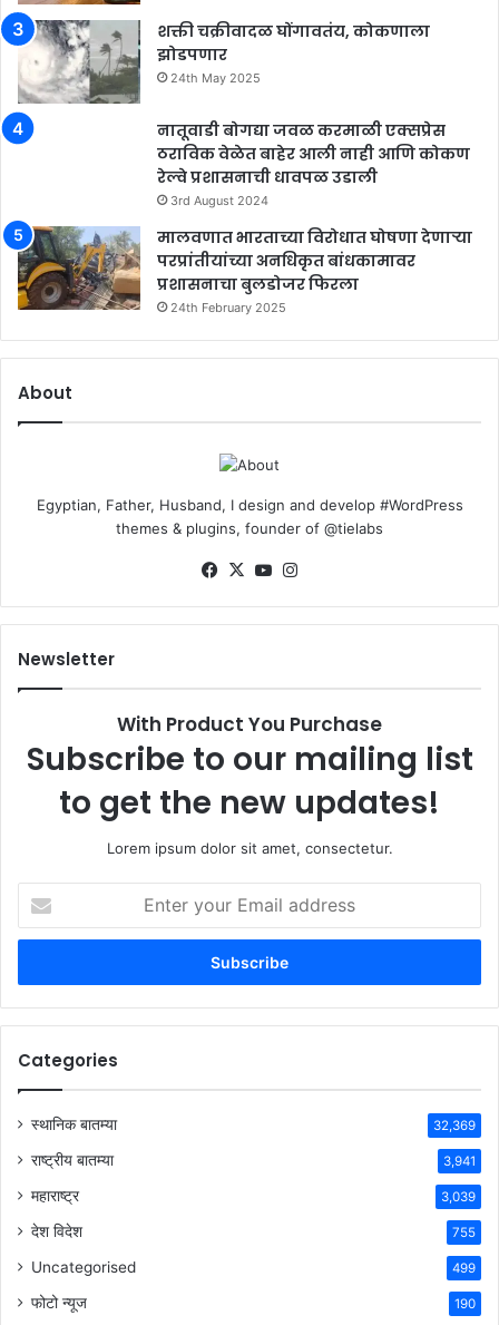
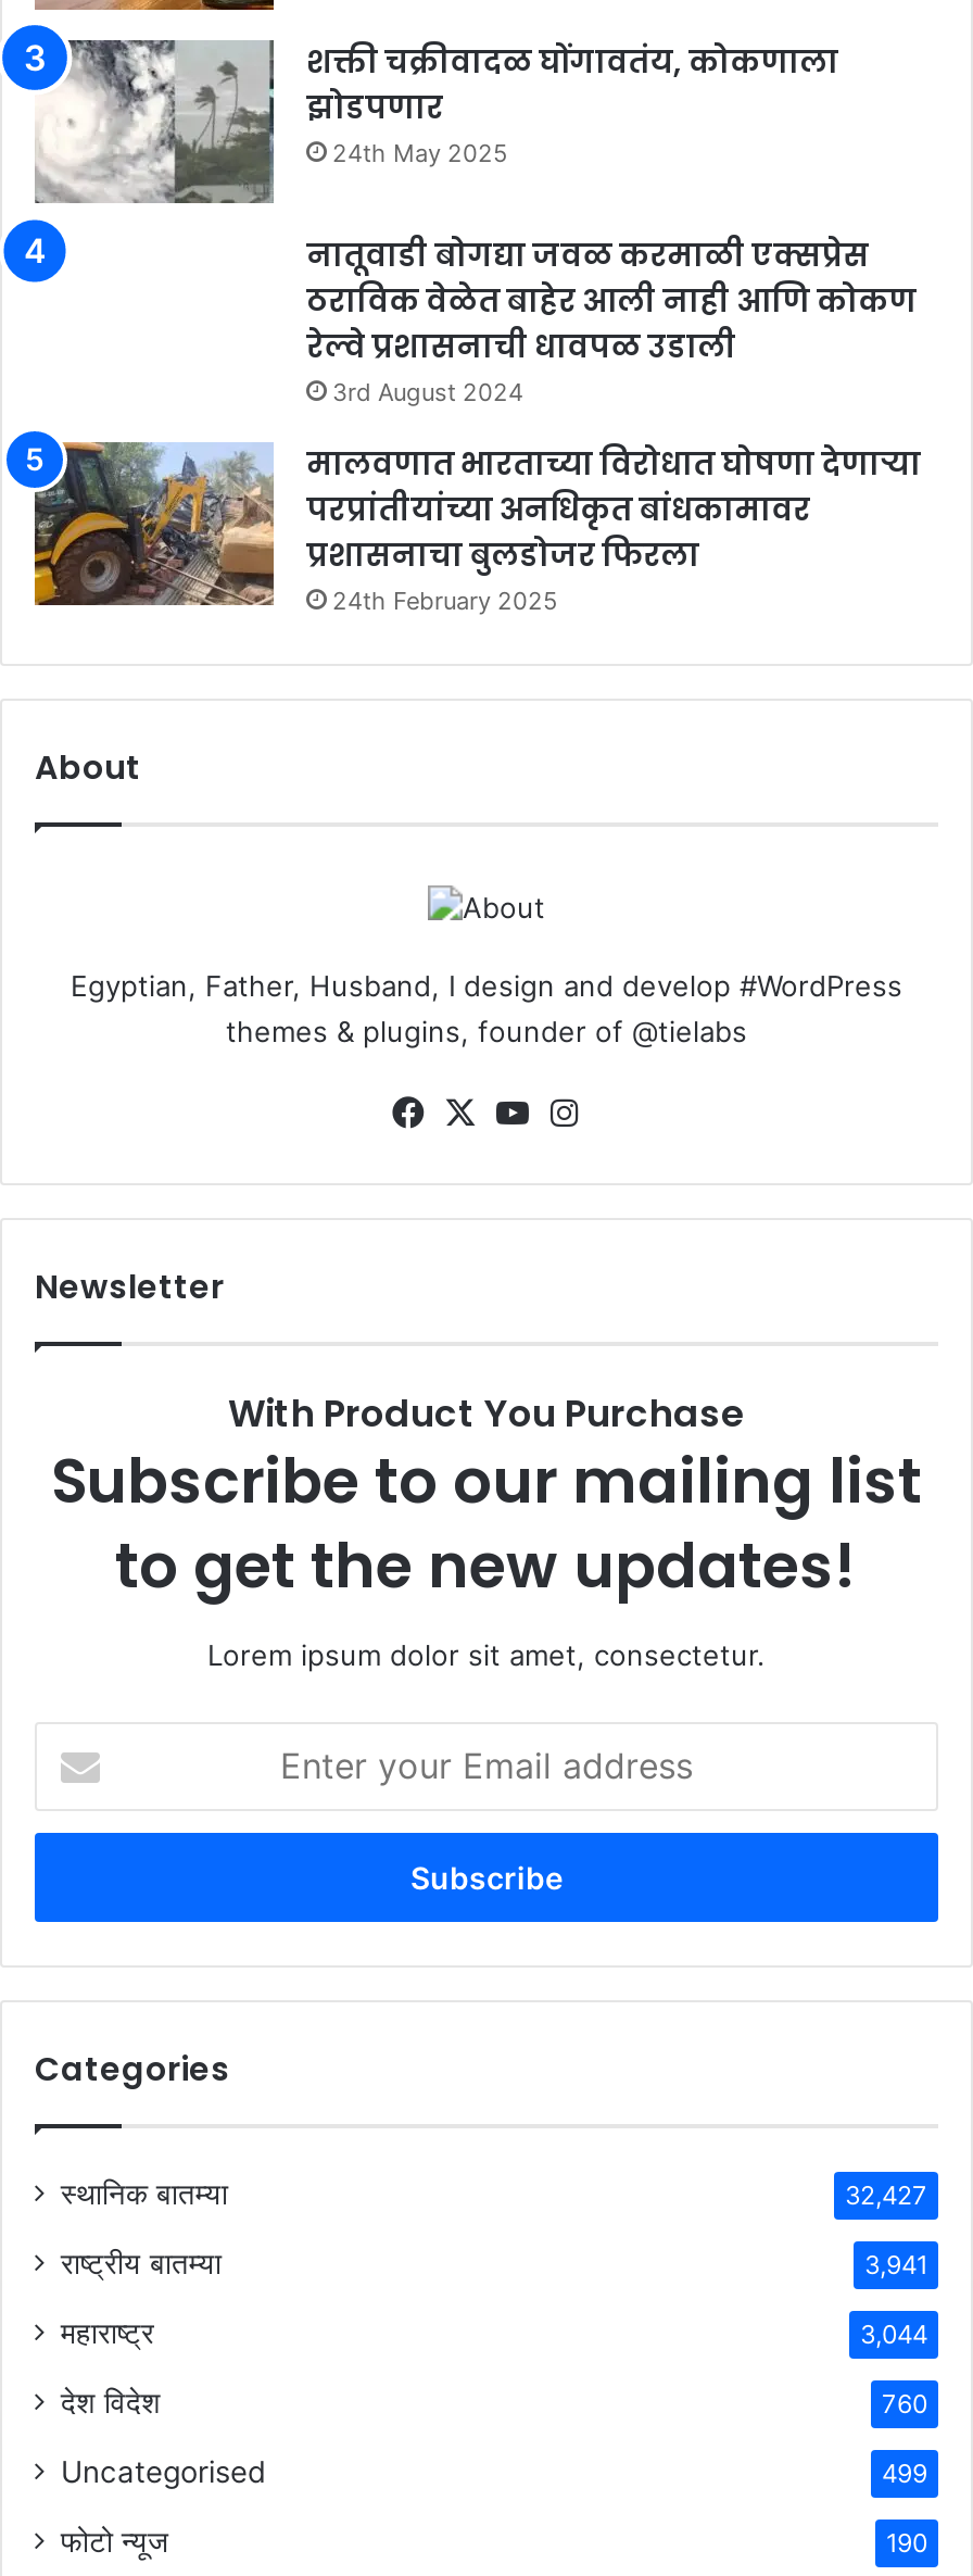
- 32,369
+ 32,427

- 3,039
+ 3,044

- 755
+ 760
